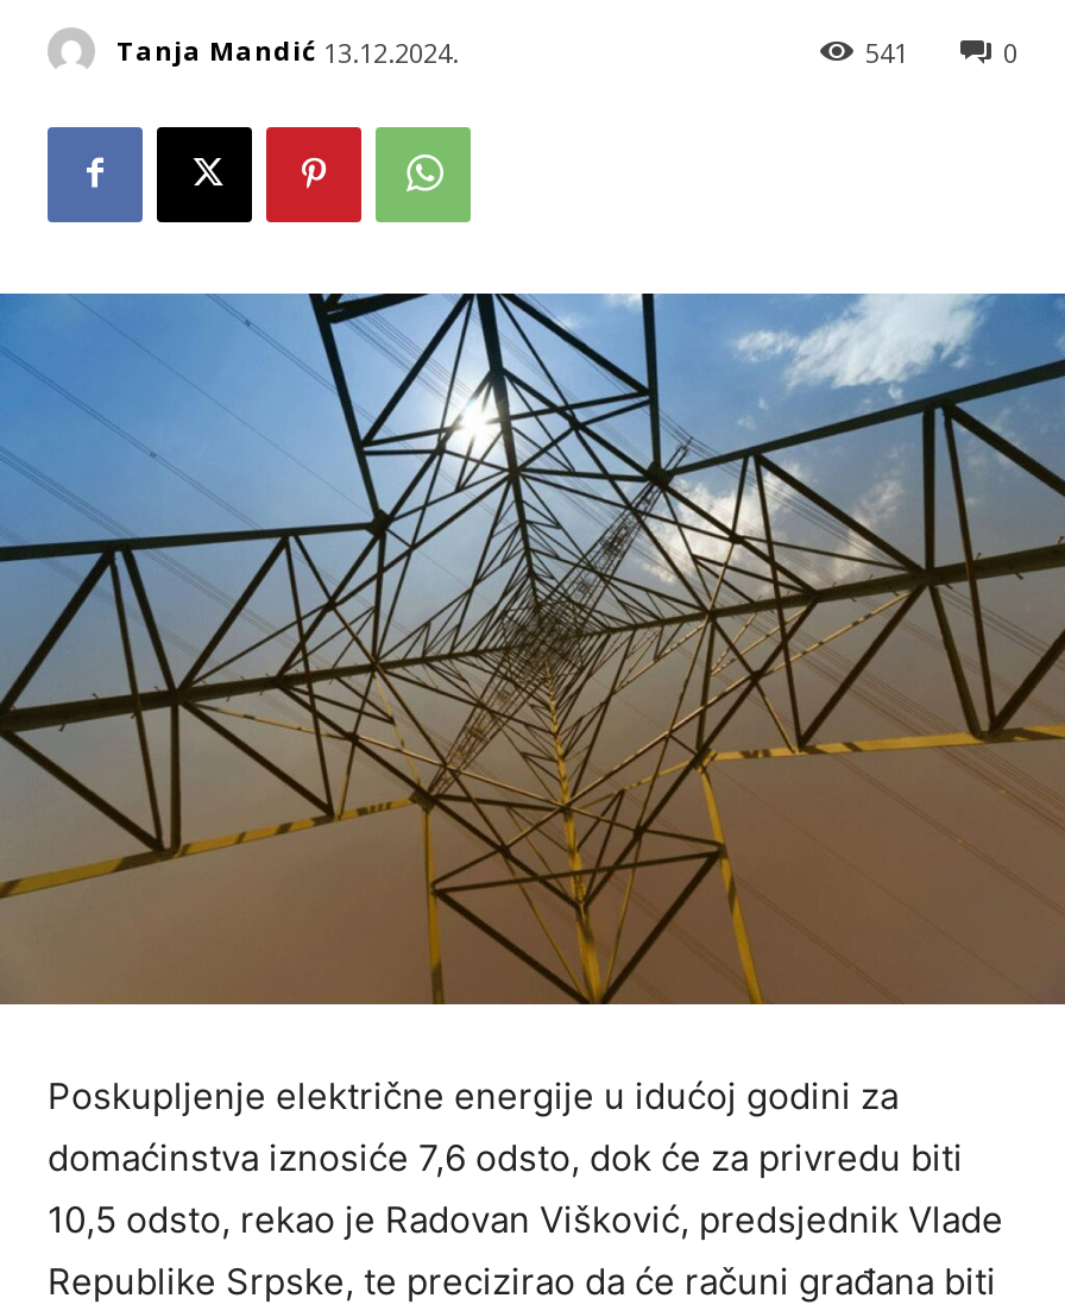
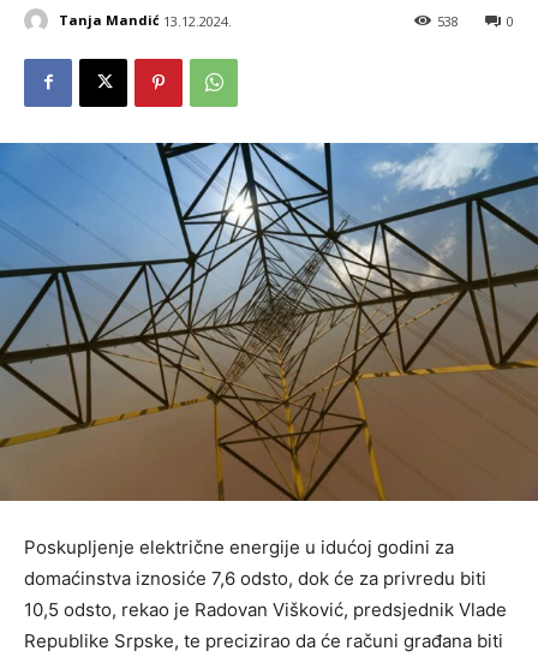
- 541
+ 538
